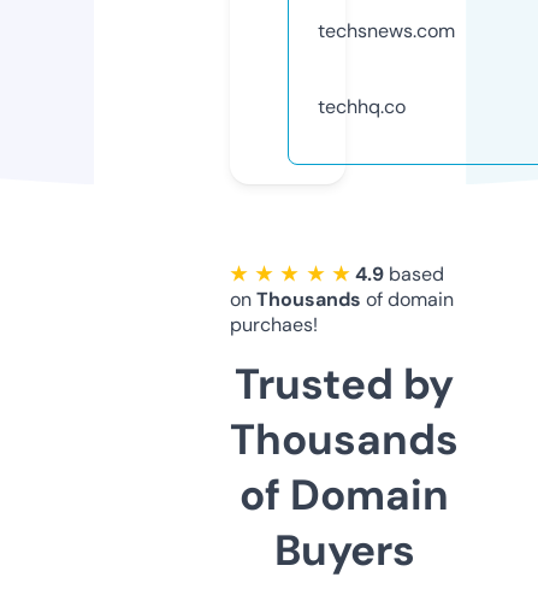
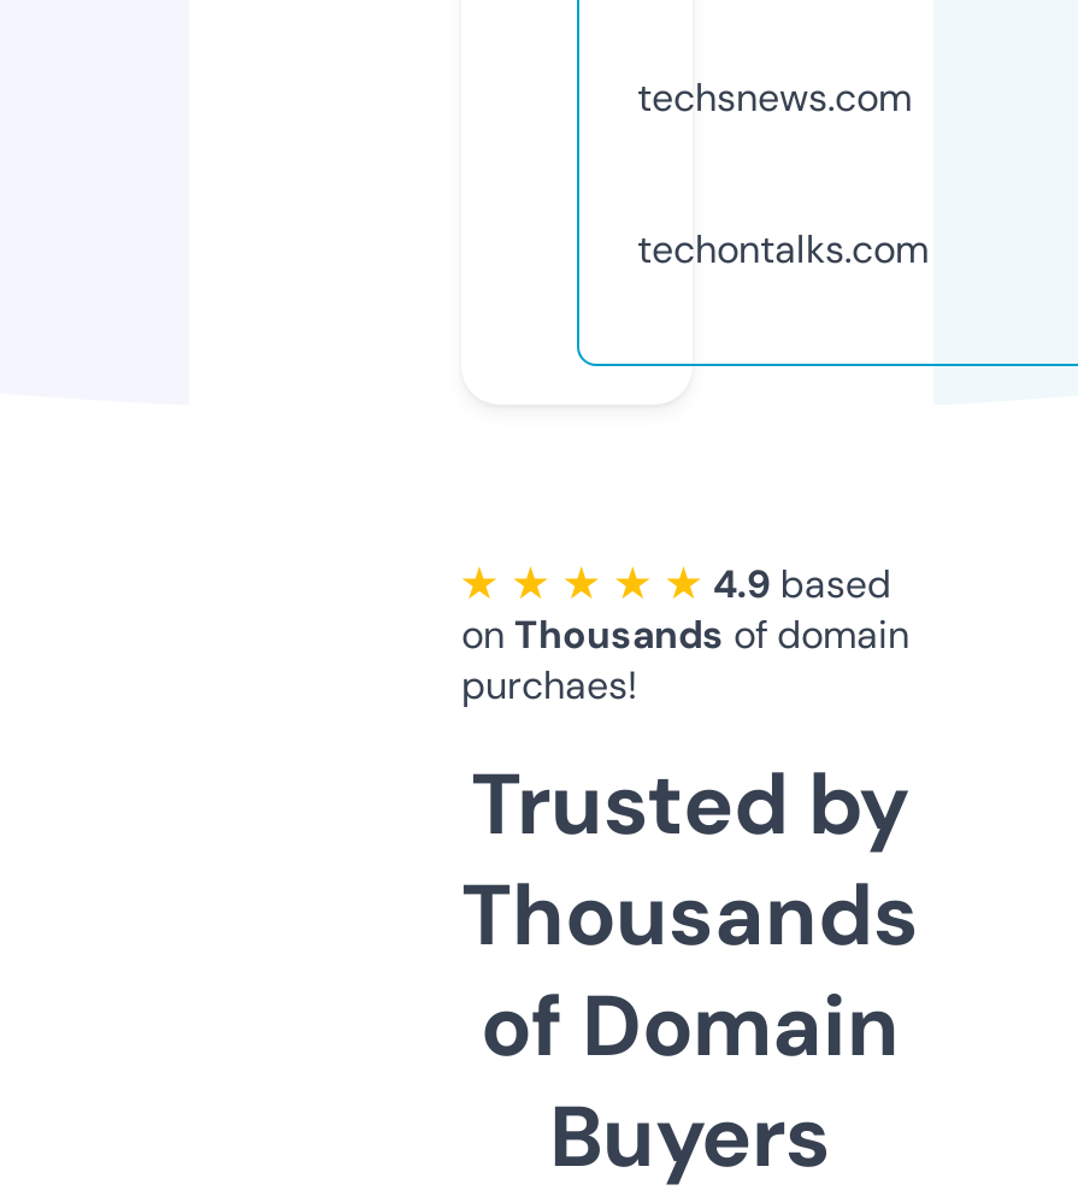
- techhq.co
+ techontalks.com
